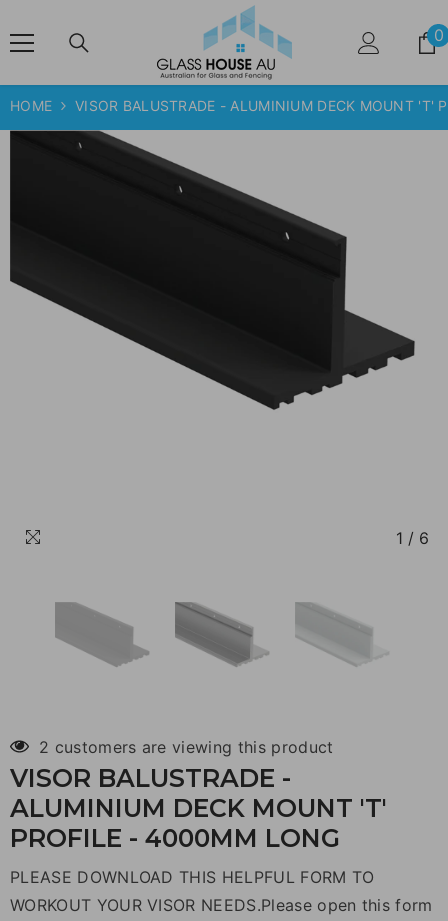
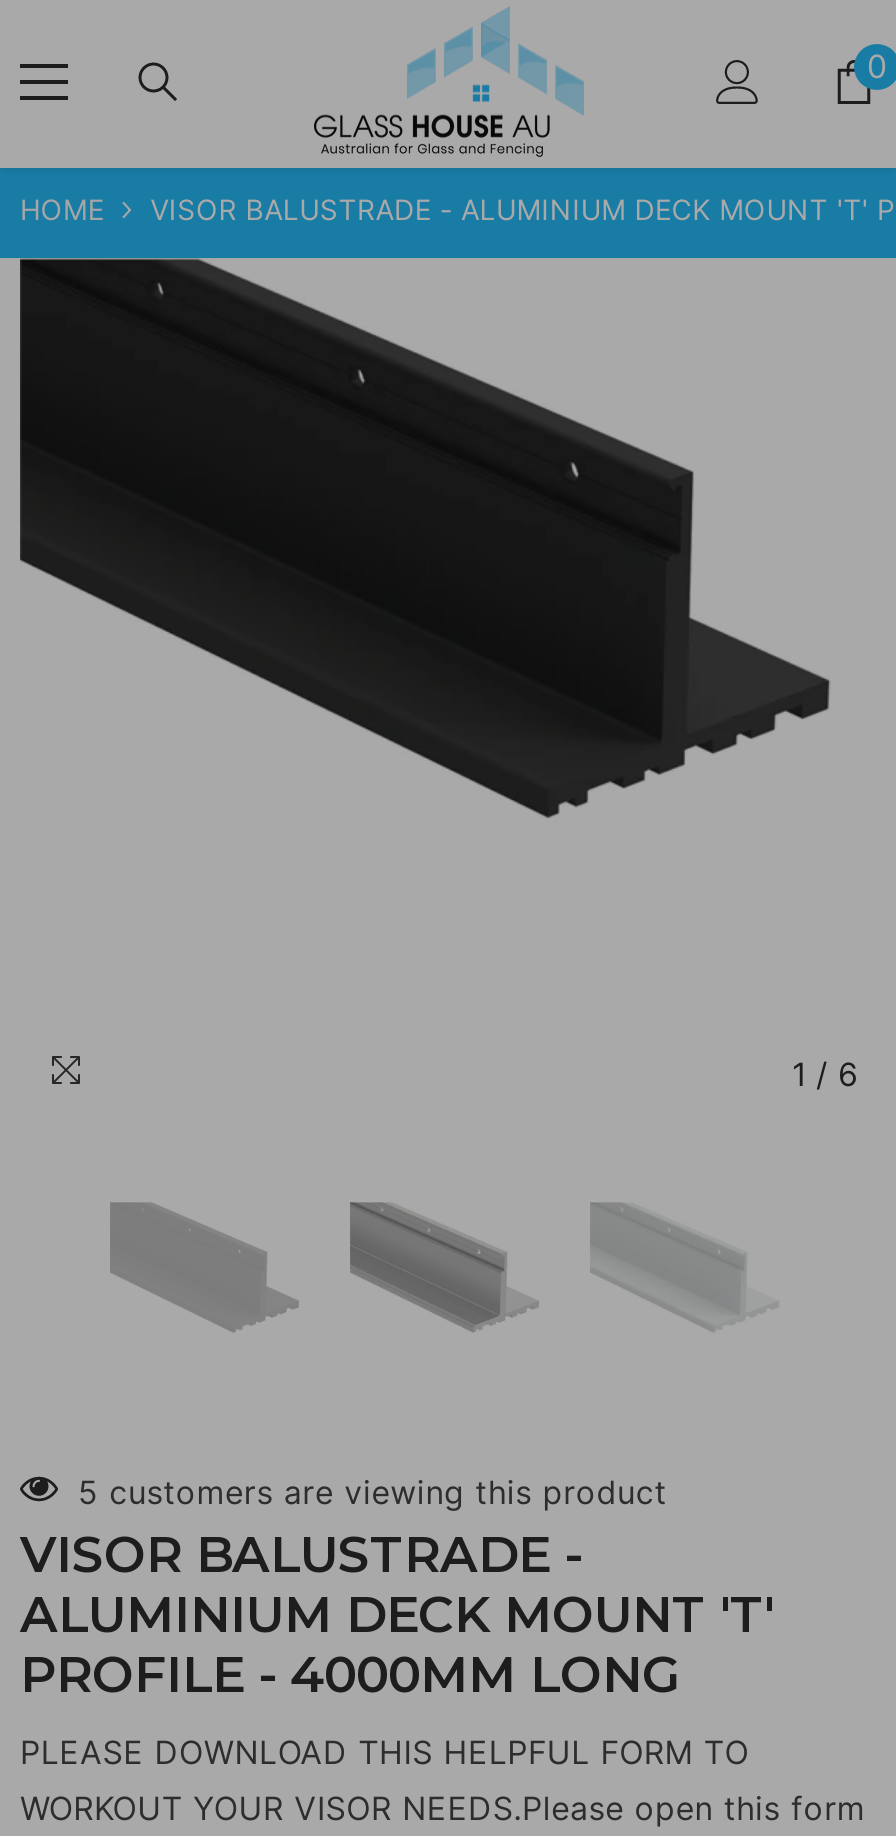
- 2 customers are viewing this product
+ 5 customers are viewing this product
